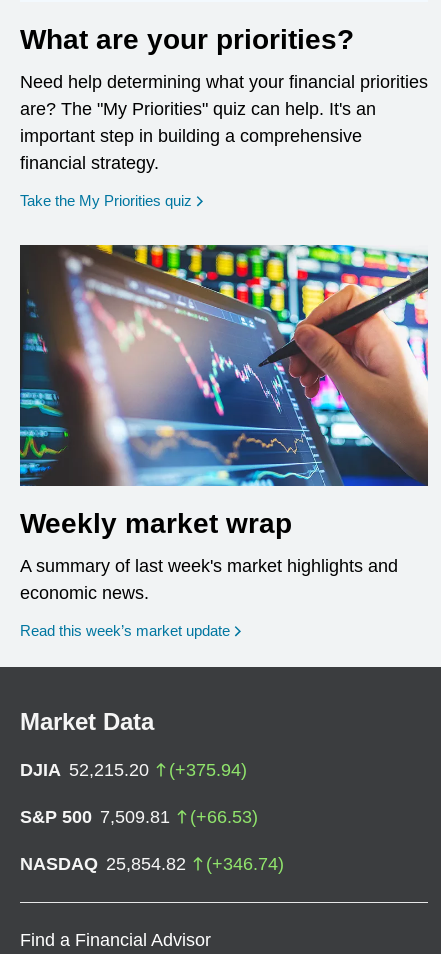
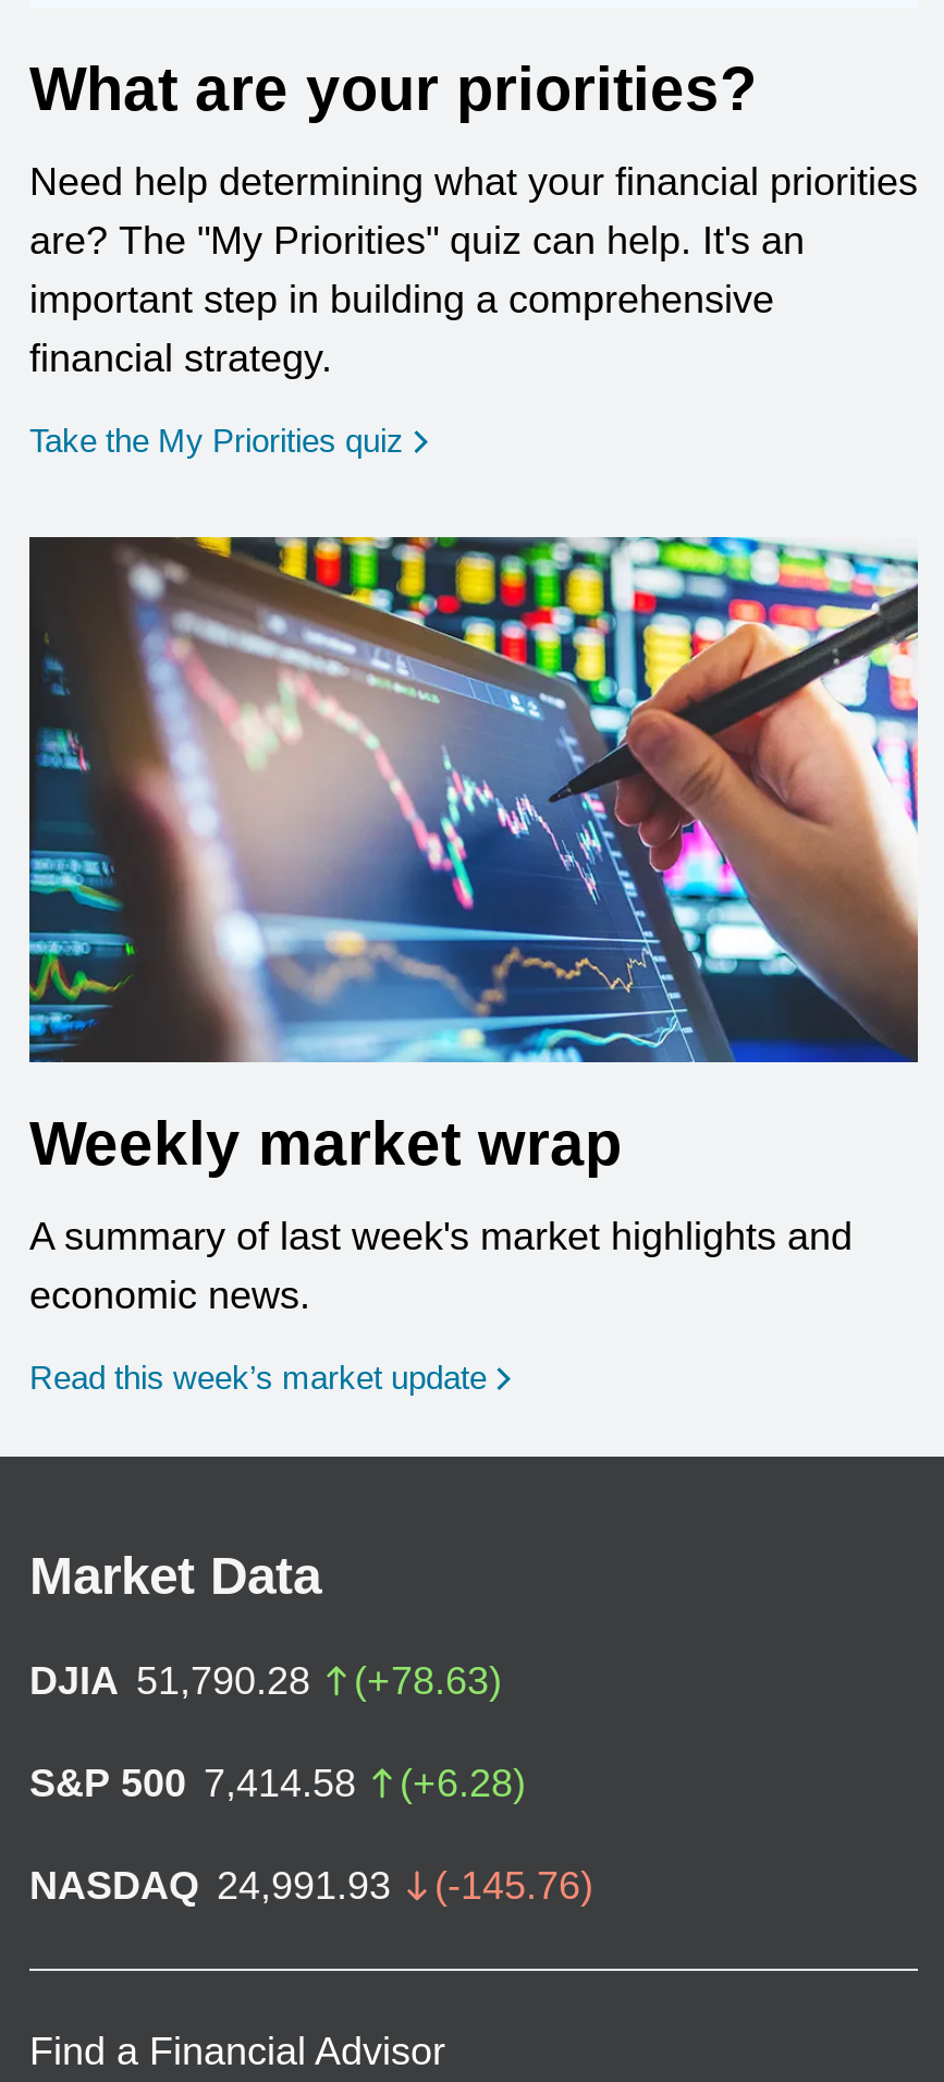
- DJIA 52,215.20
- (+375.94)
+ DJIA 51,790.28
+ (+78.63)

- S&P 500 7,509.81
- (+66.53)
+ S&P 500 7,414.58
+ (+6.28)

- NASDAQ 25,854.82
- (+346.74)
+ NASDAQ 24,991.93
+ (-145.76)
